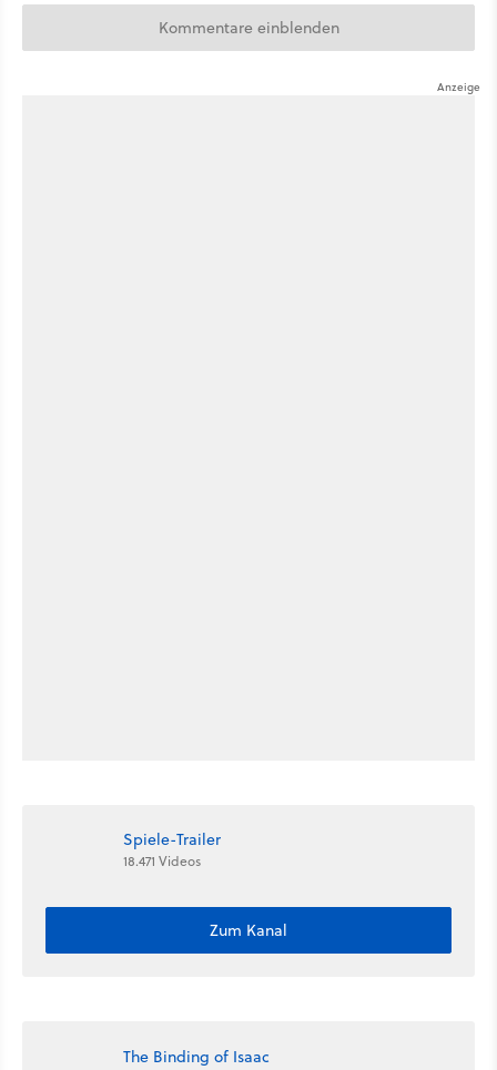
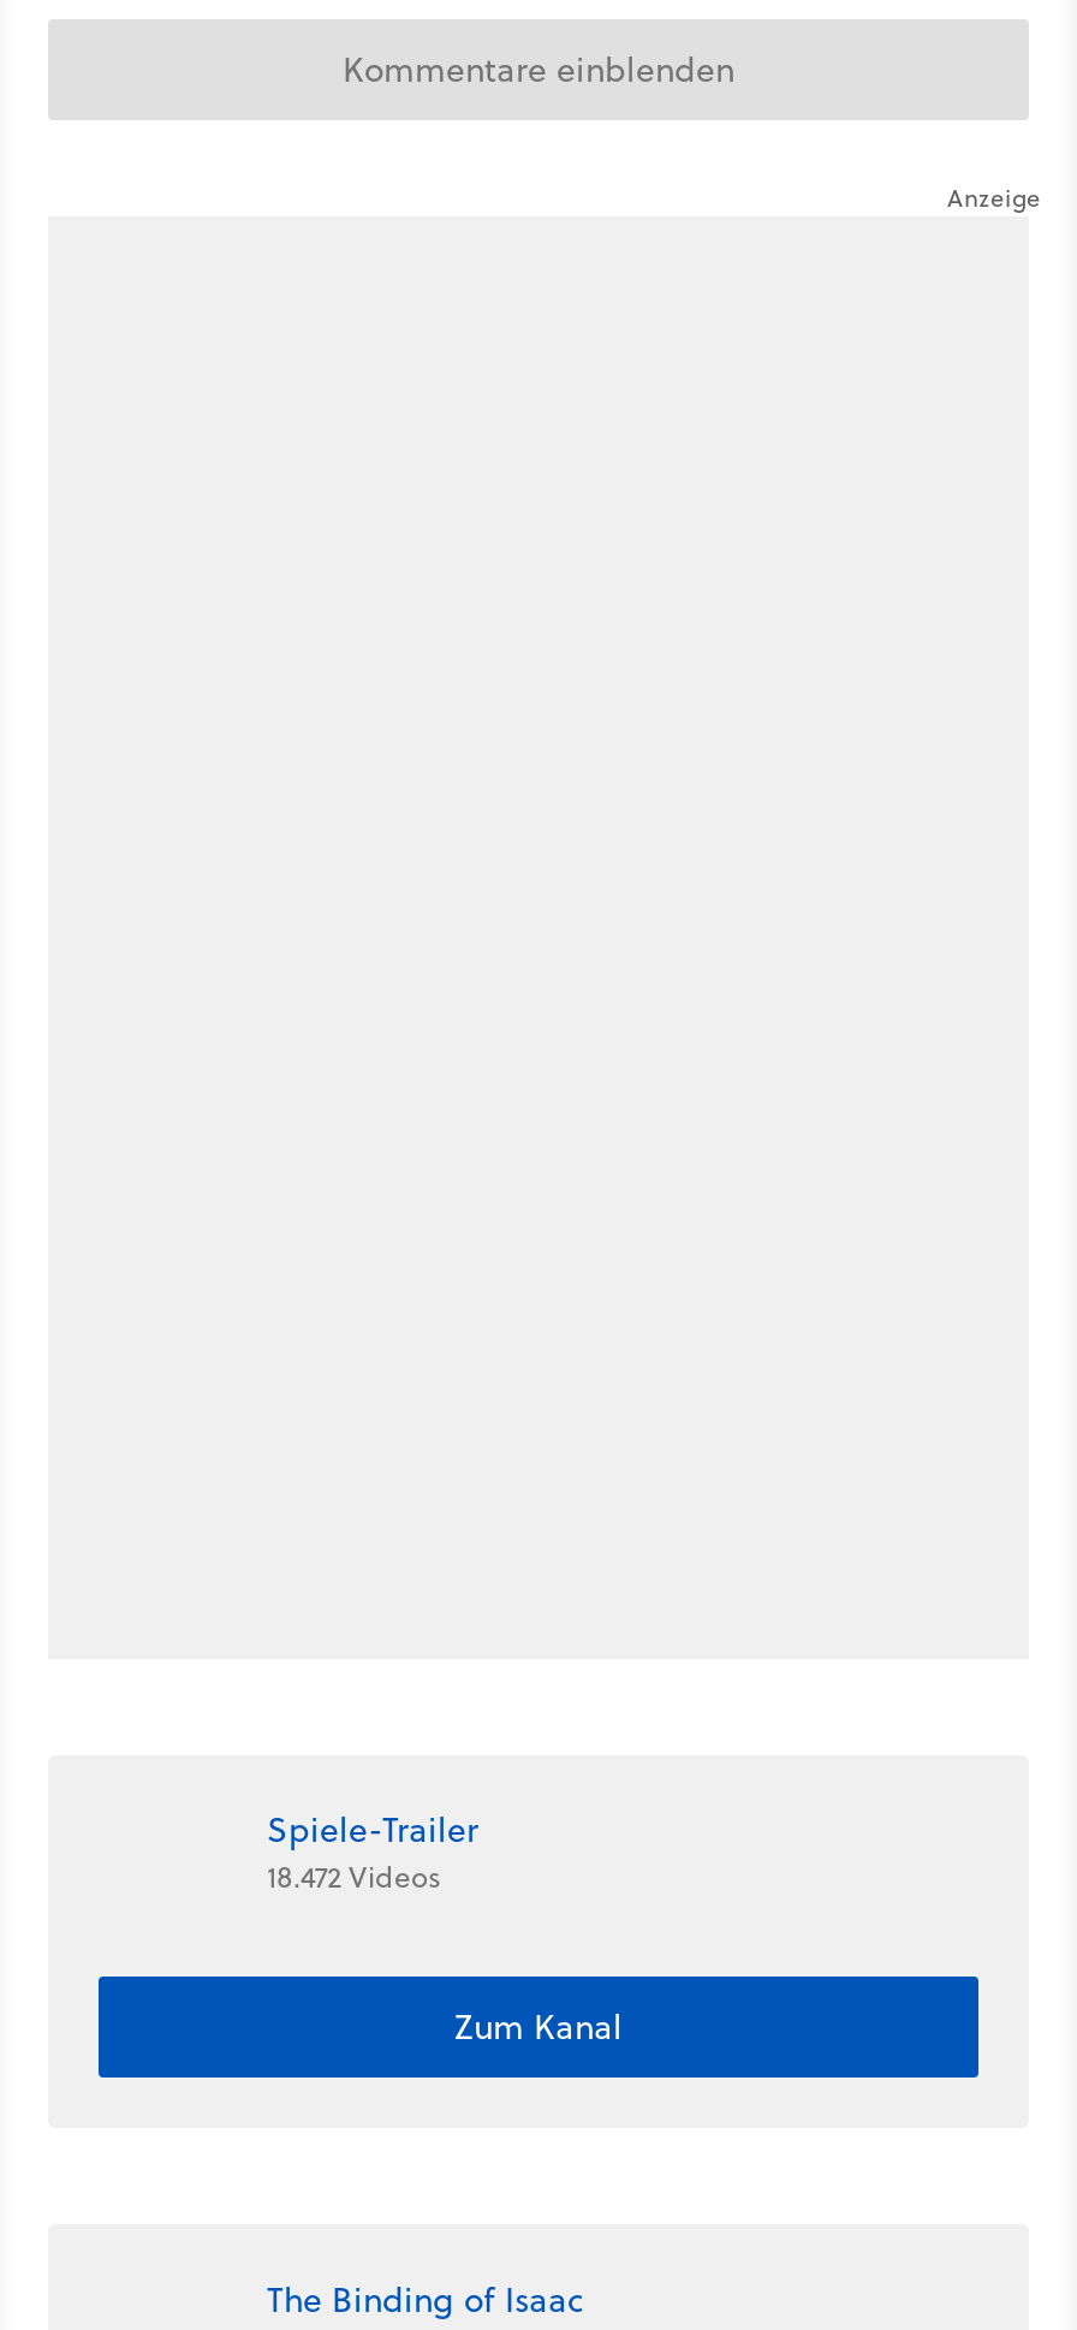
- 18.471 Videos
+ 18.472 Videos
